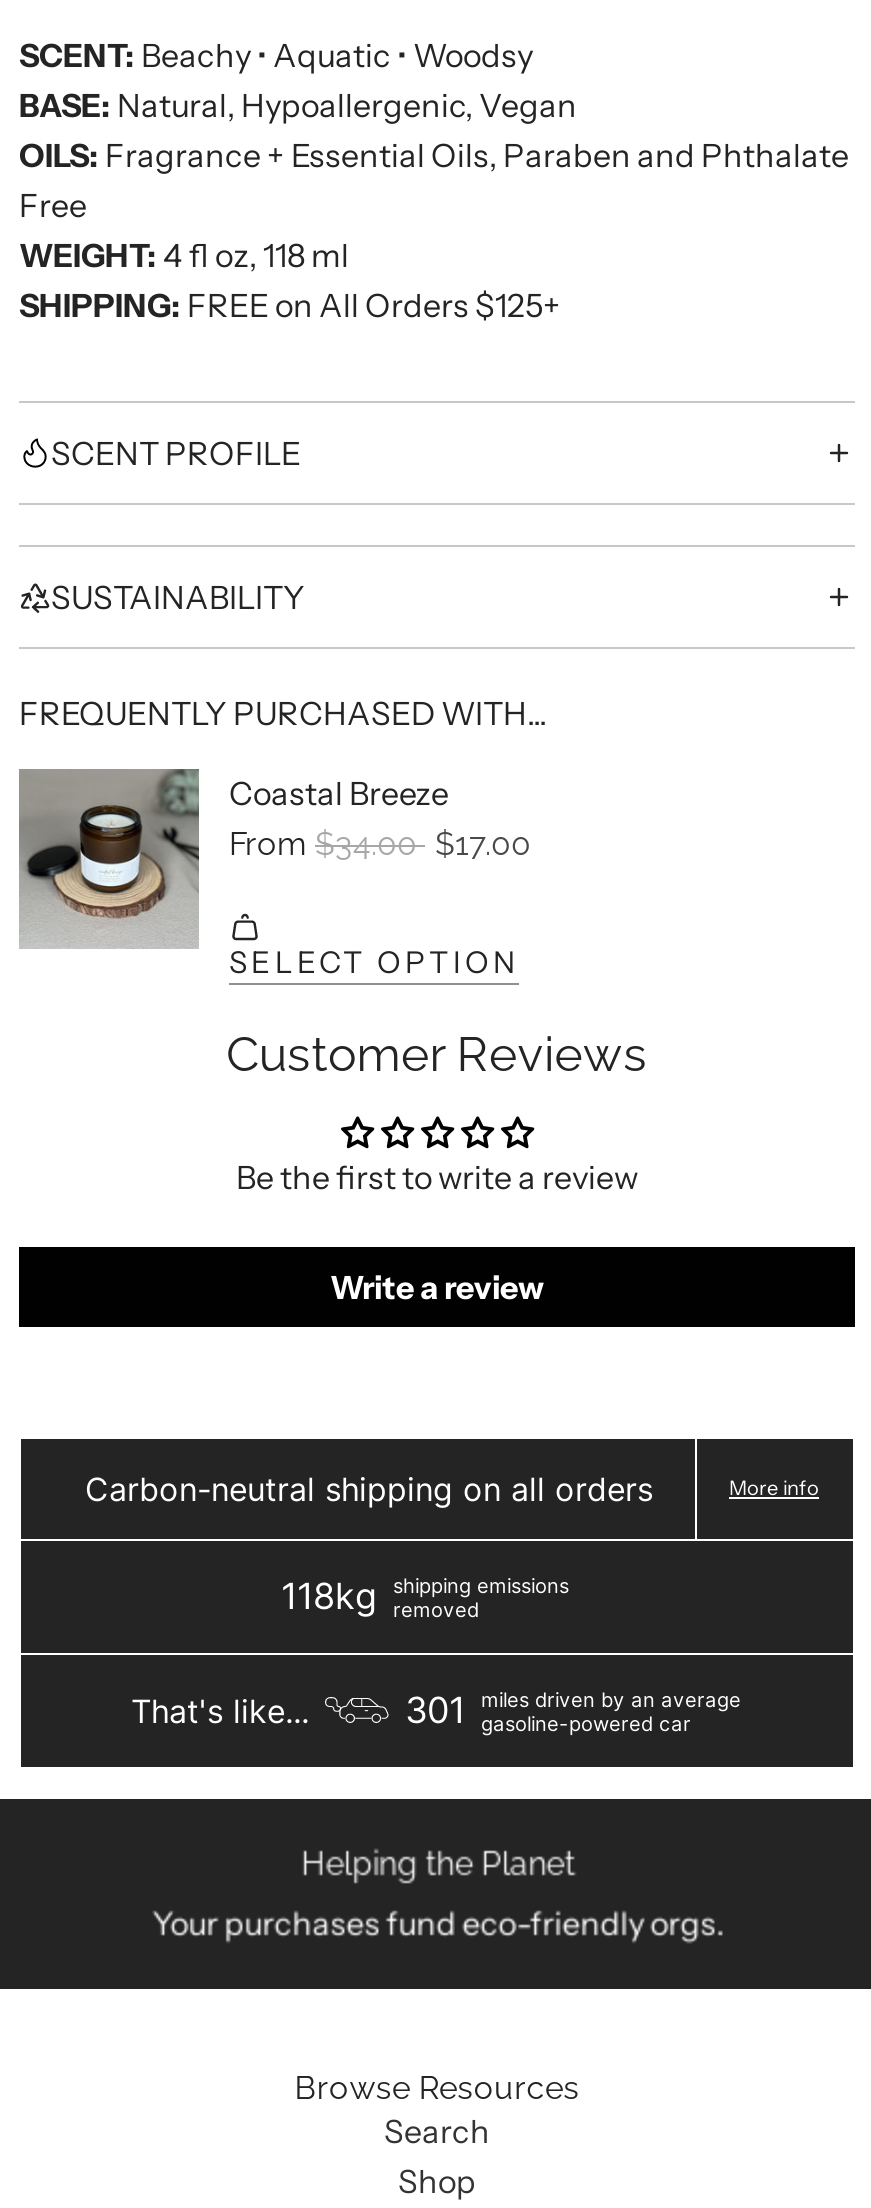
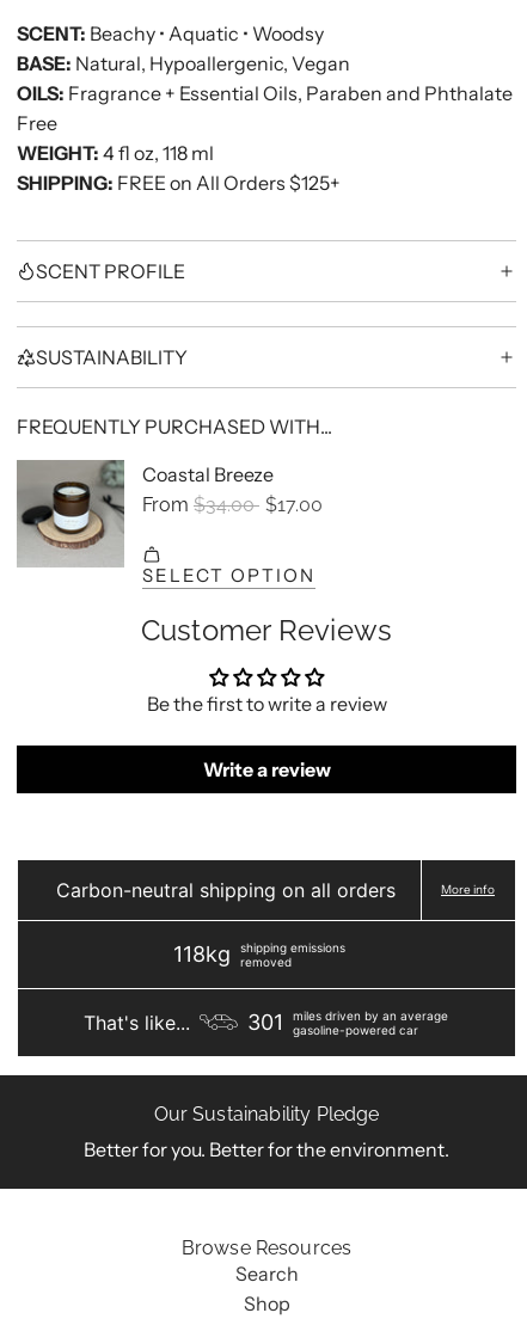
- Helping the Planet
+ Our Sustainability Pledge

- Your purchases fund eco-friendly orgs.
+ Better for you. Better for the environment.
